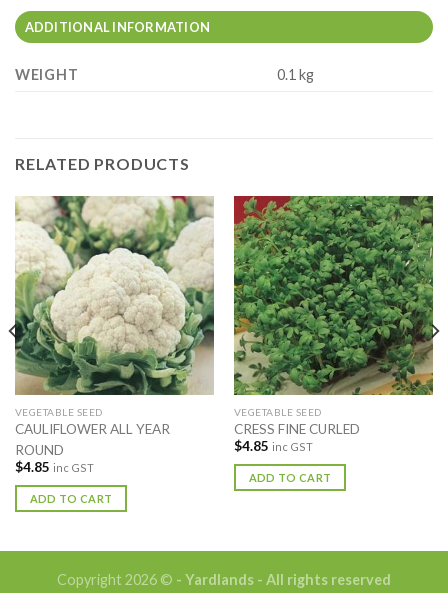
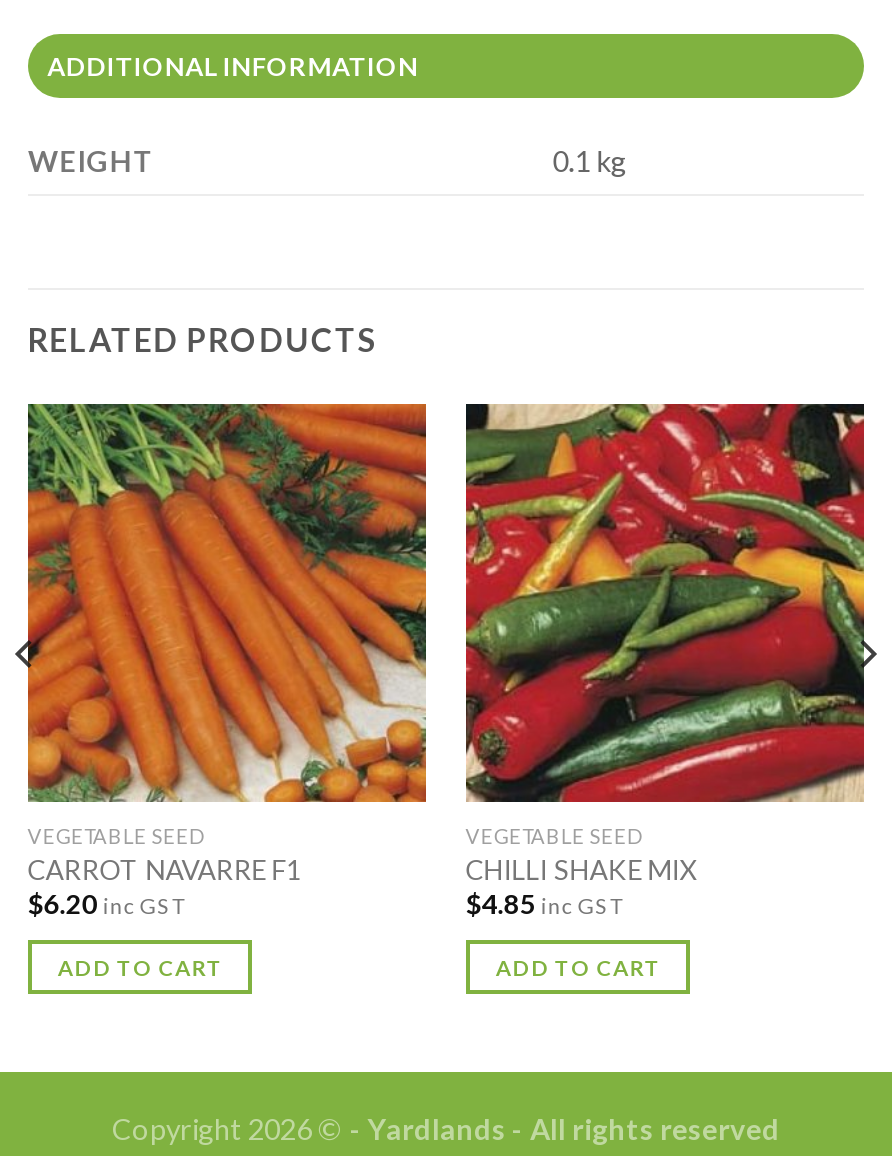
- [image]
- CAULIFLOWER ALL YEAR
- ROUND
- $4.85 inc GST
+ [image]
+ CARROT NAVARRE F1
+ $6.20 inc GST

- [image]
- CRESS FINE CURLED
+ [image]
+ CHILLI SHAKE MIX
